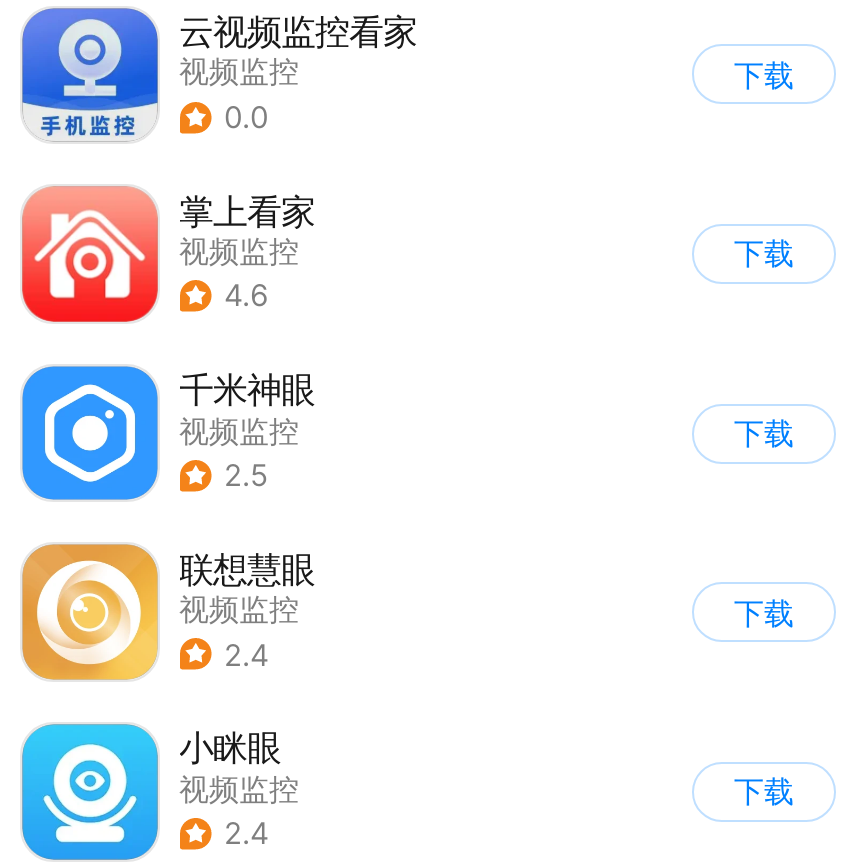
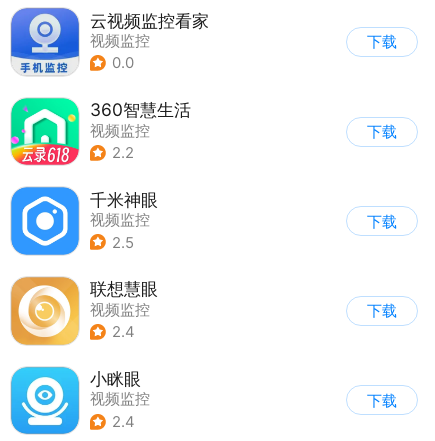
- [image]
- 掌上看家
+ [image]
+ 360智慧生活

- 4.6
+ 2.2
